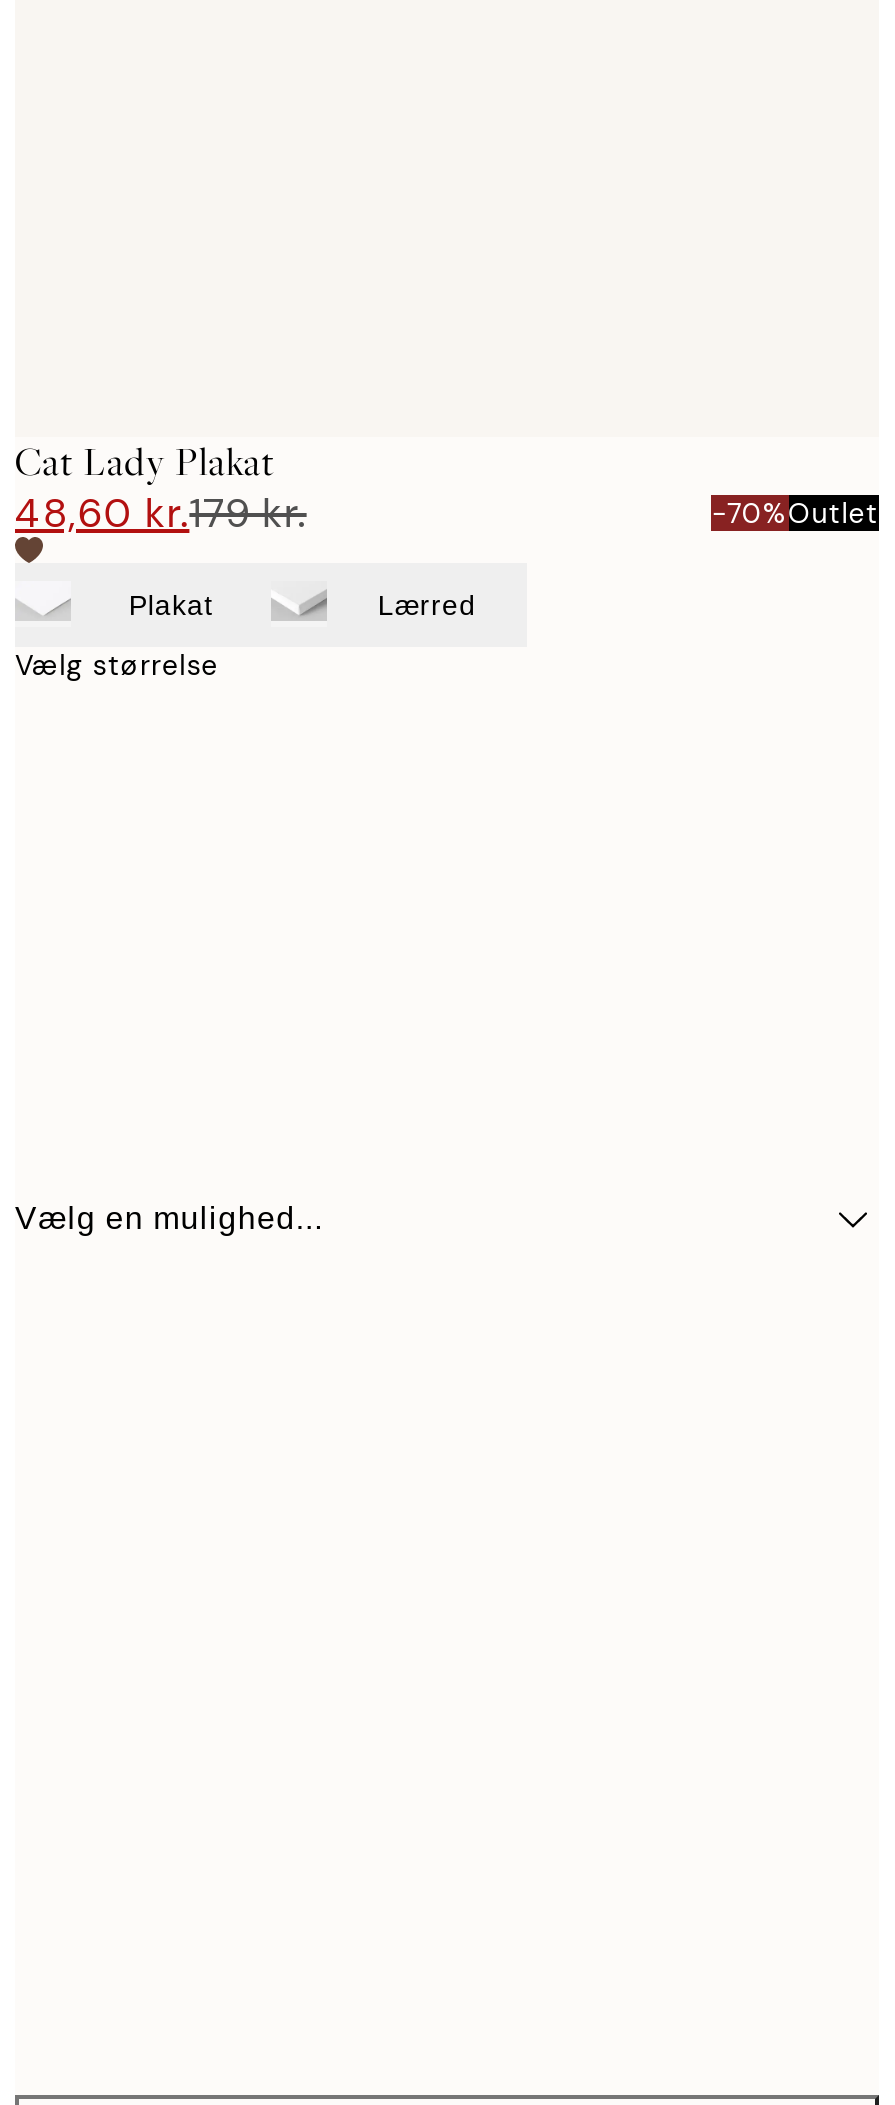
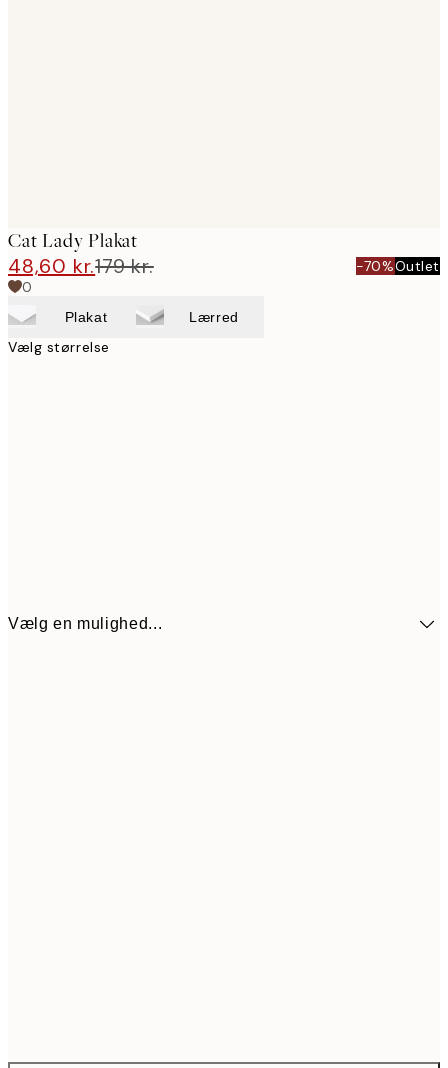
+ 0
